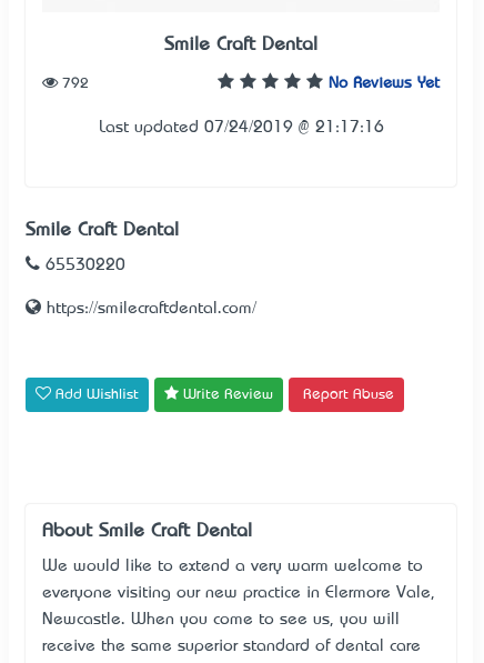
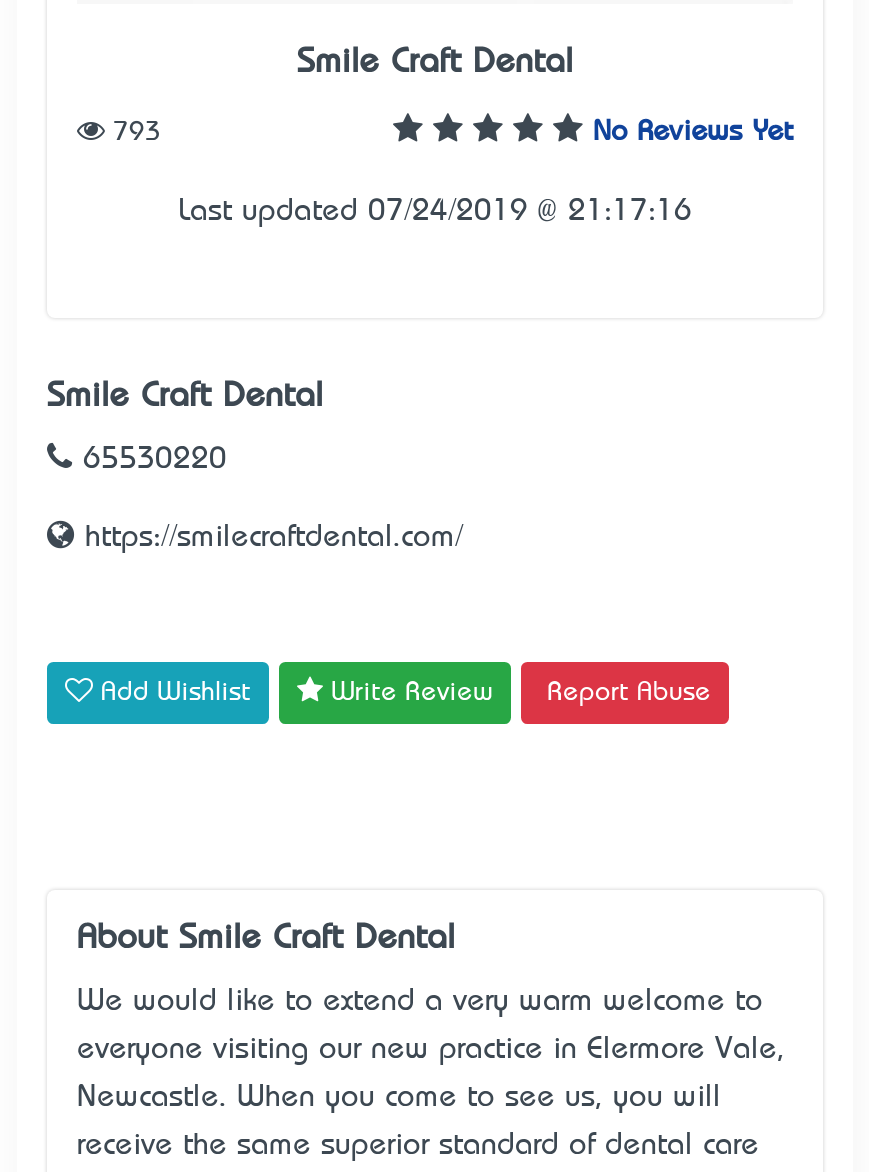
- 792
+ 793
